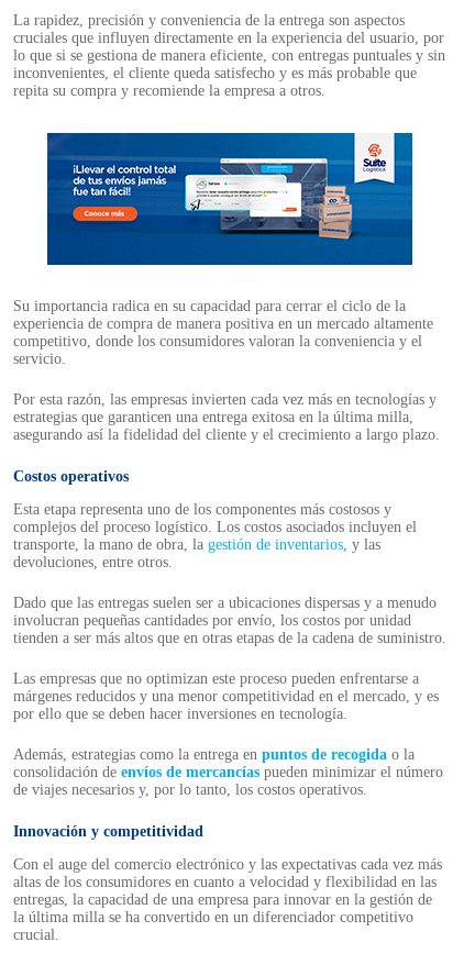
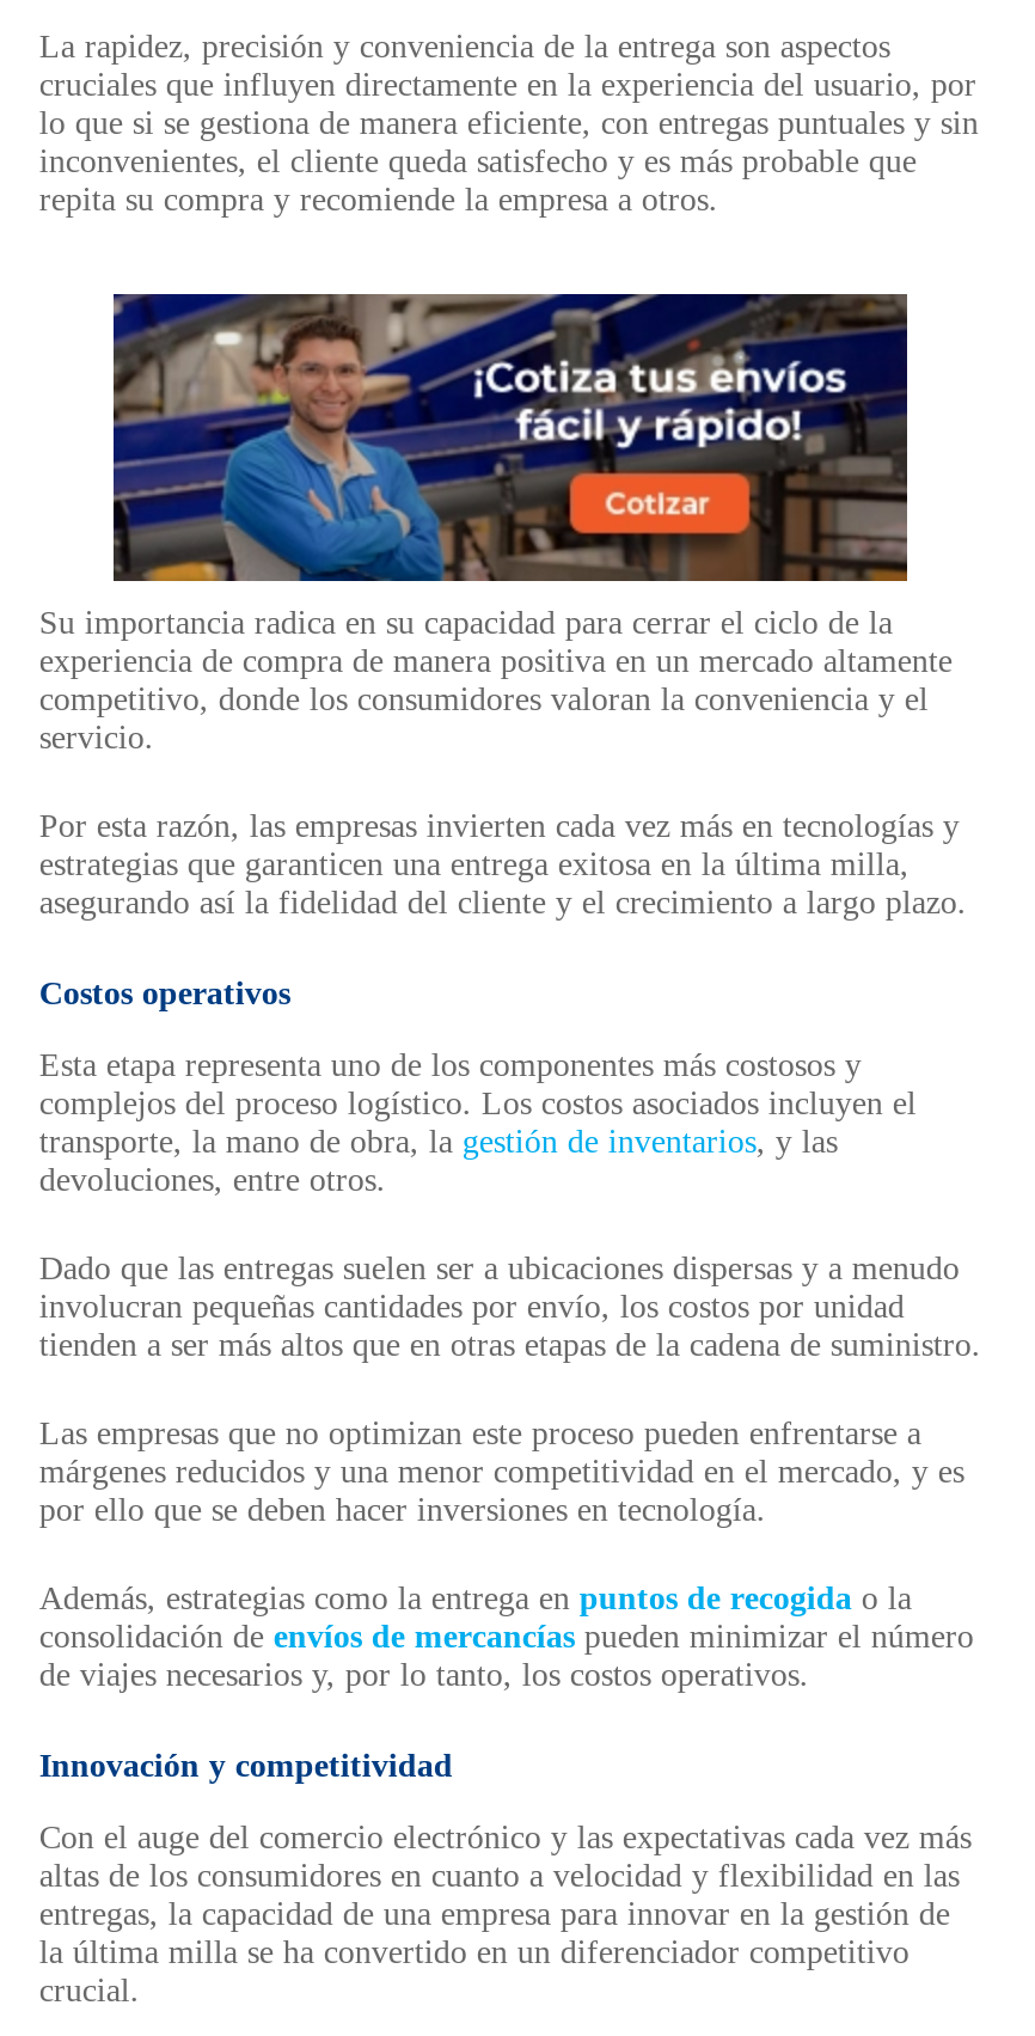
- [image]
+ [image]
